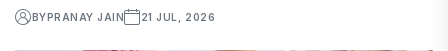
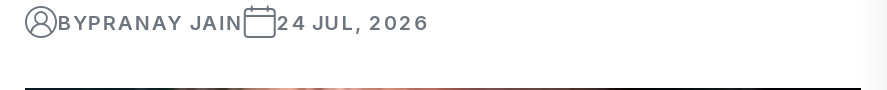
- BYPRANAY JAIN 21 JUL, 2026
+ BYPRANAY JAIN 24 JUL, 2026
